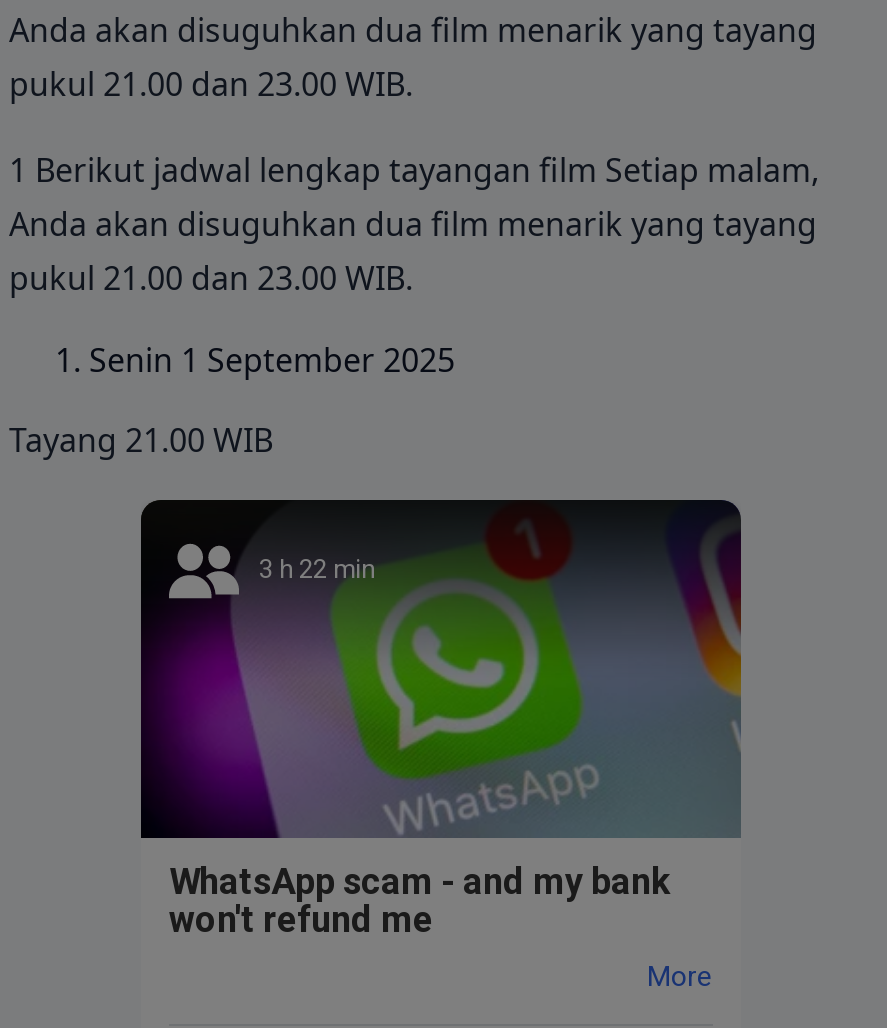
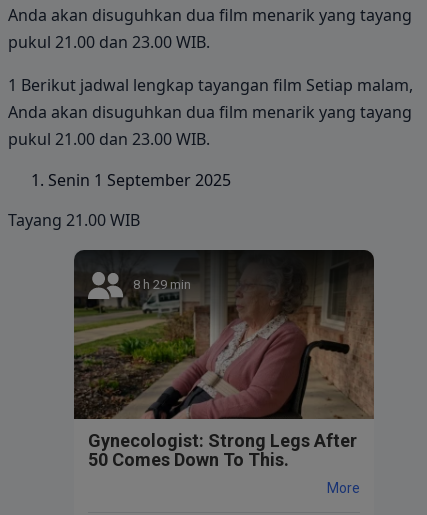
- [image]
- 3 h 22 min
+ [image]
+ 8 h 29 min

- WhatsApp scam - and my bank
- won't refund me
+ Gynecologist: Strong Legs After
+ 50 Comes Down To This.
